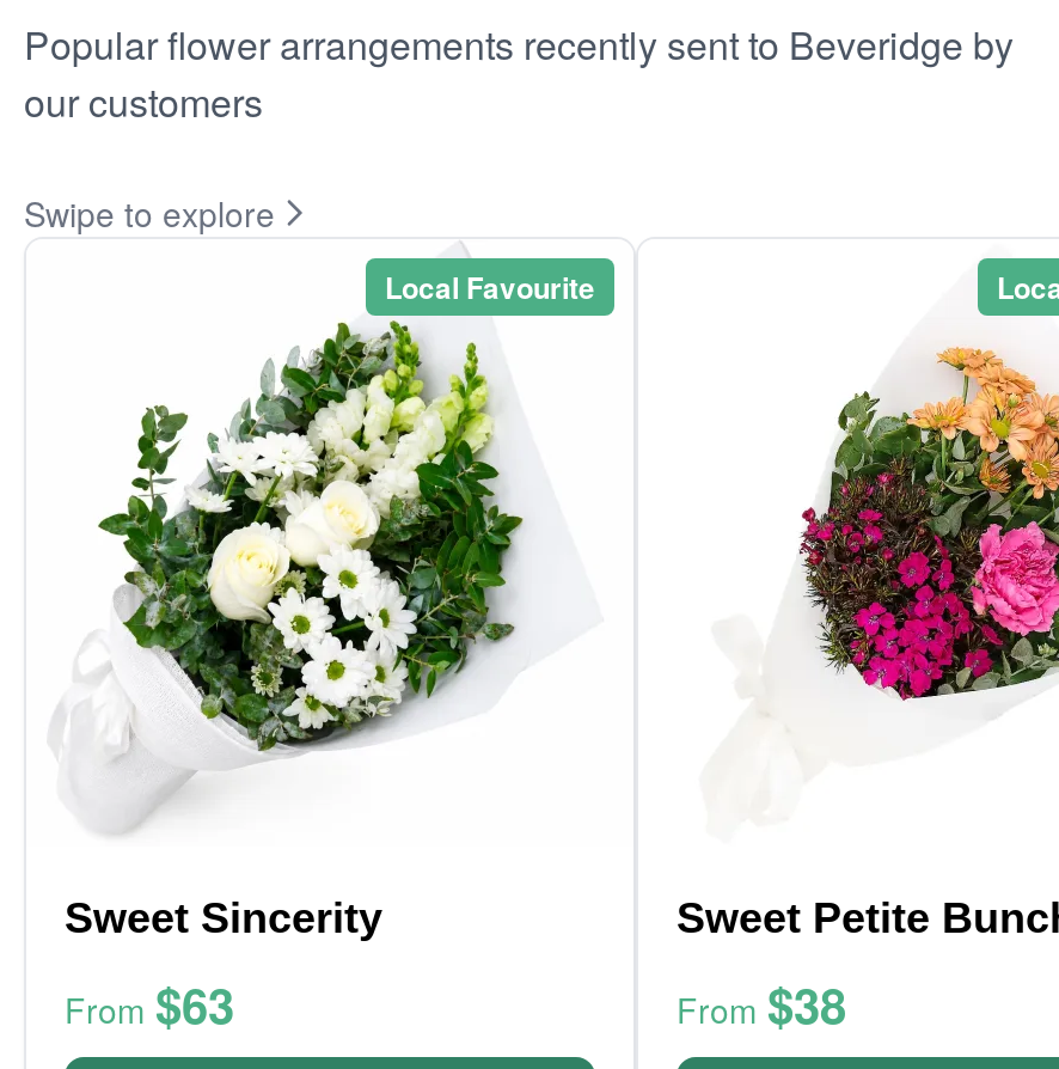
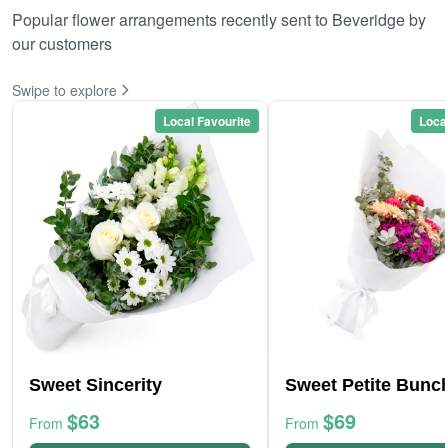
- [image]
+ [image]

- From $38
+ From $69
